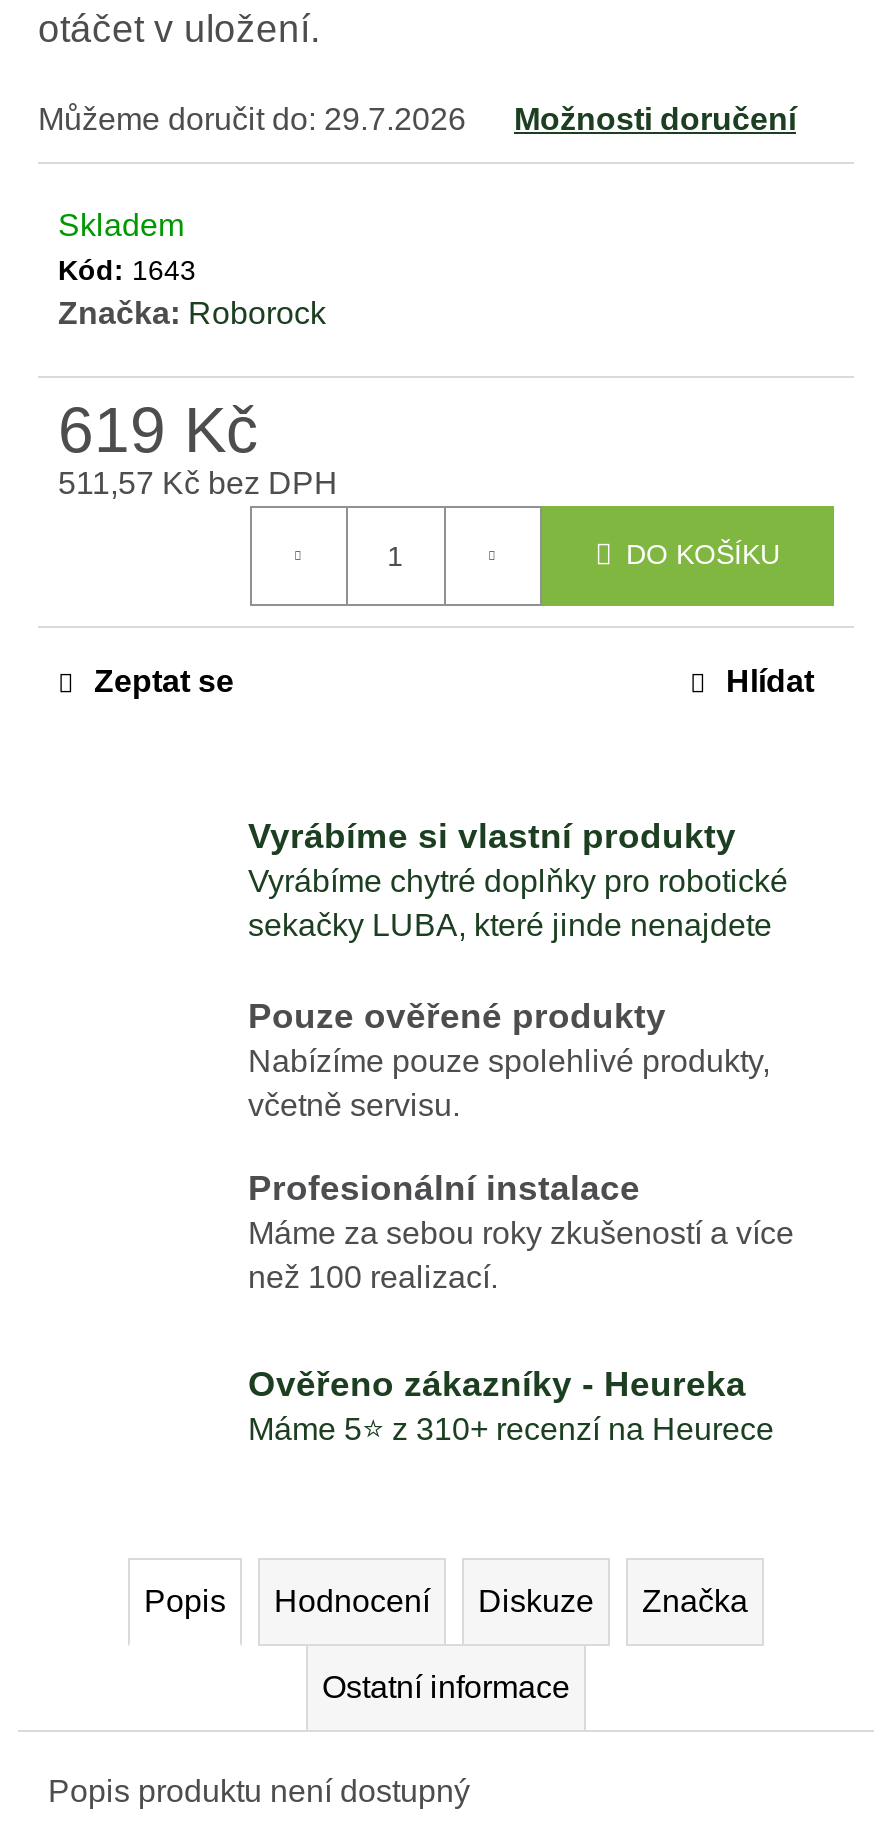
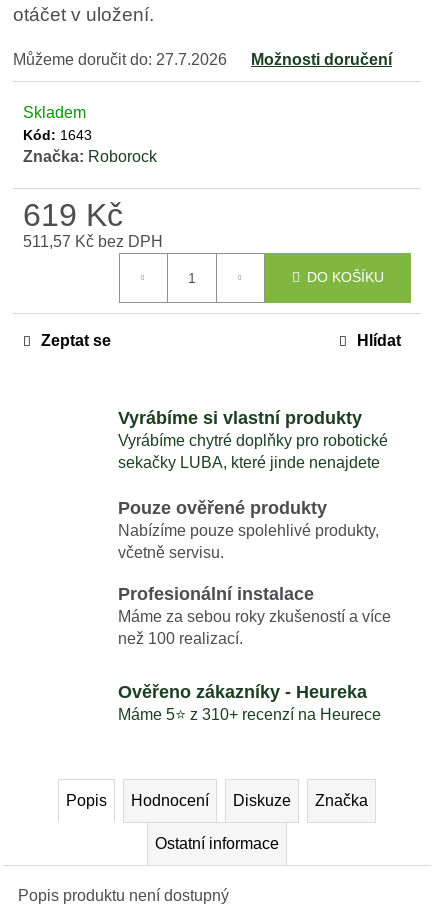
- Můžeme doručit do: 29.7.2026
+ Můžeme doručit do: 27.7.2026
